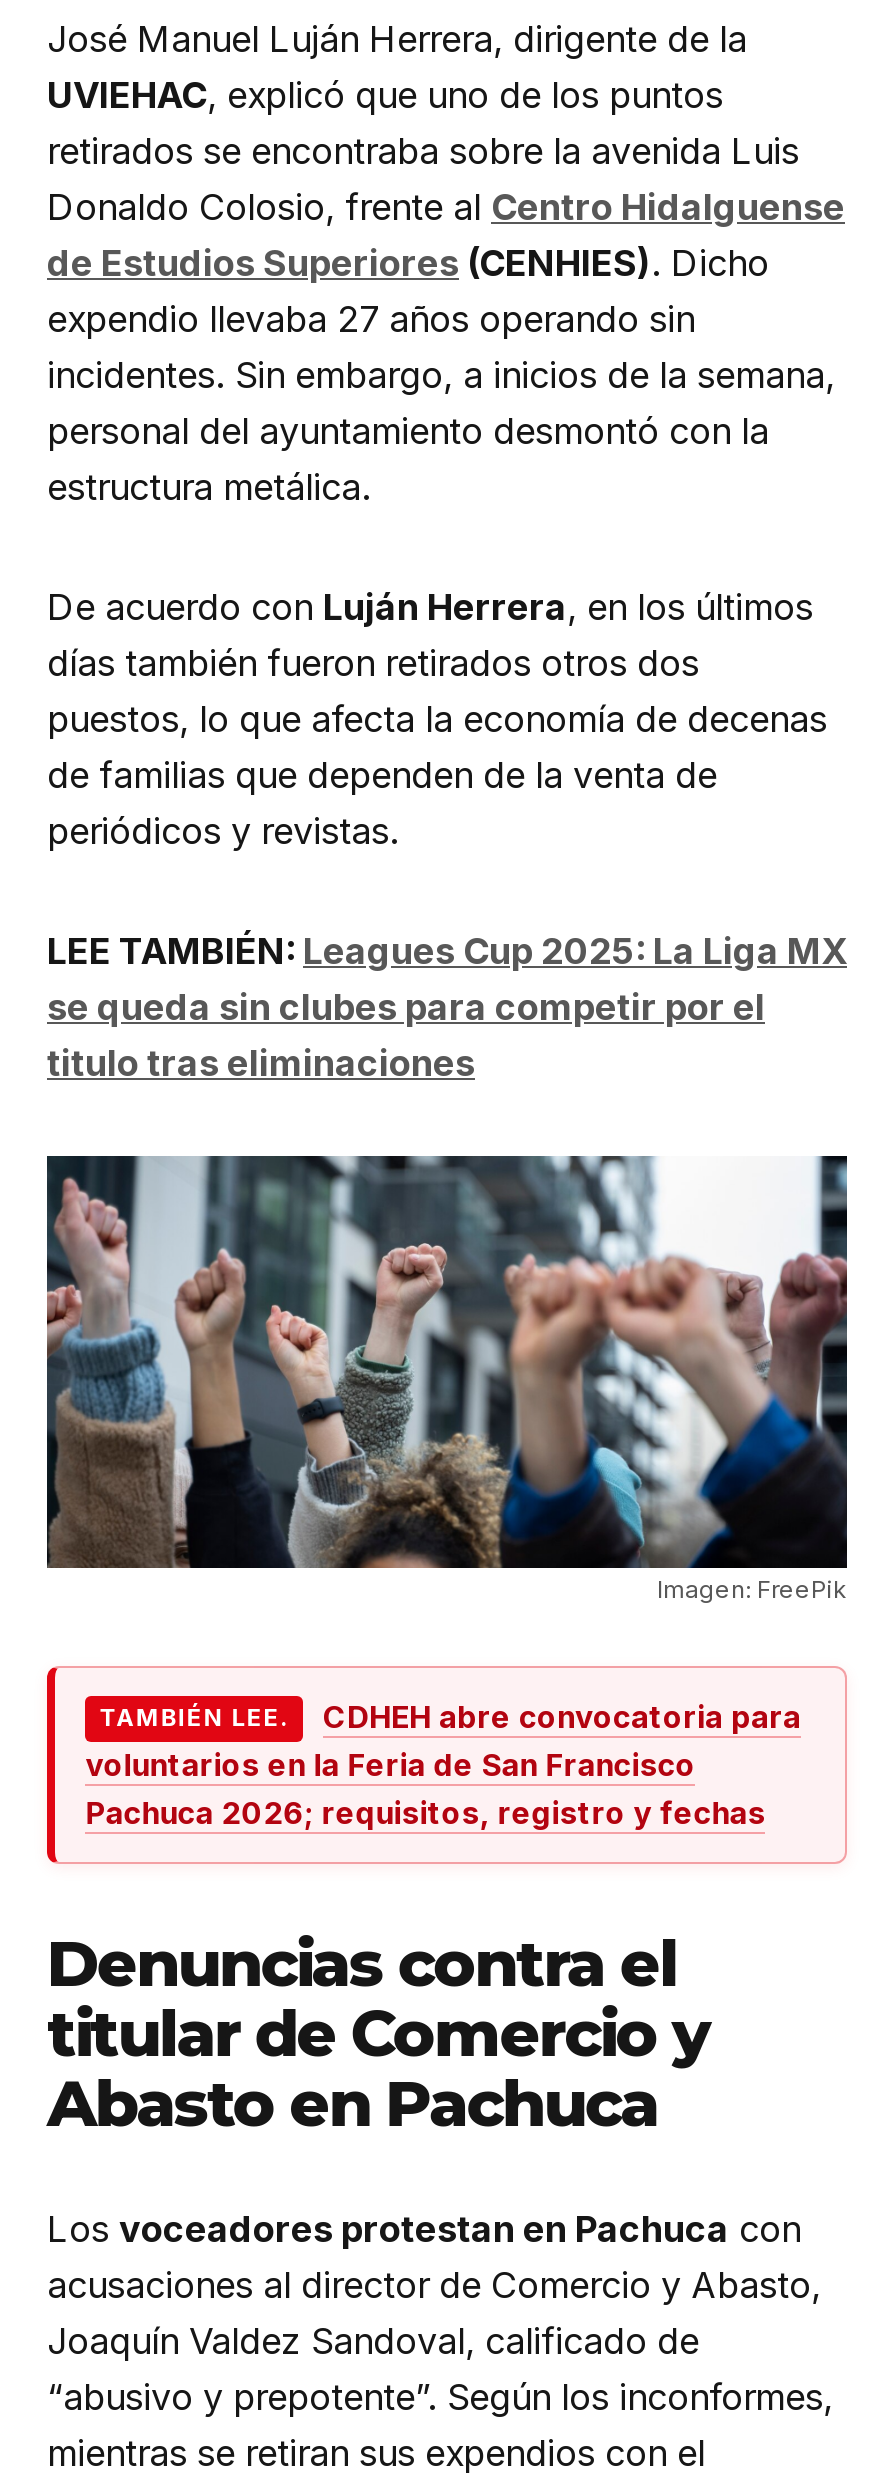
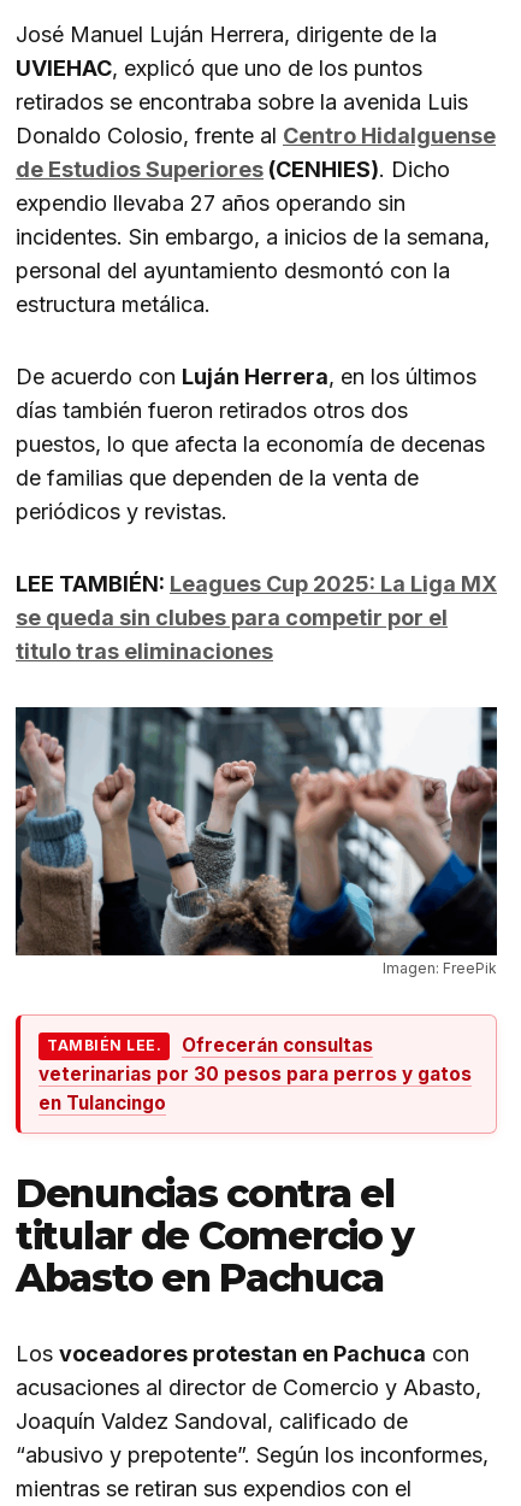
- CDHEH abre convocatoria para
- voluntarios en la Feria de San Francisco
- Pachuca 2026; requisitos, registro y fechas
+ Ofrecerán consultas
+ veterinarias por 30 pesos para perros y gatos
+ en Tulancingo
